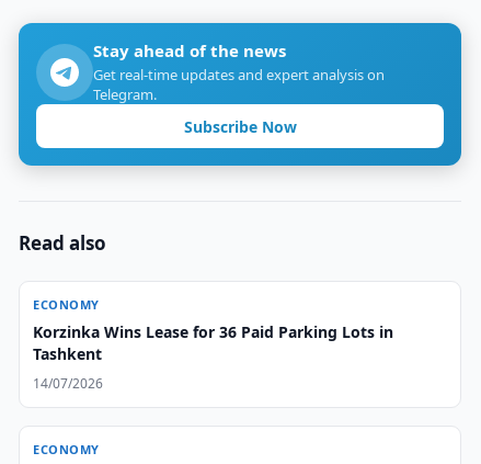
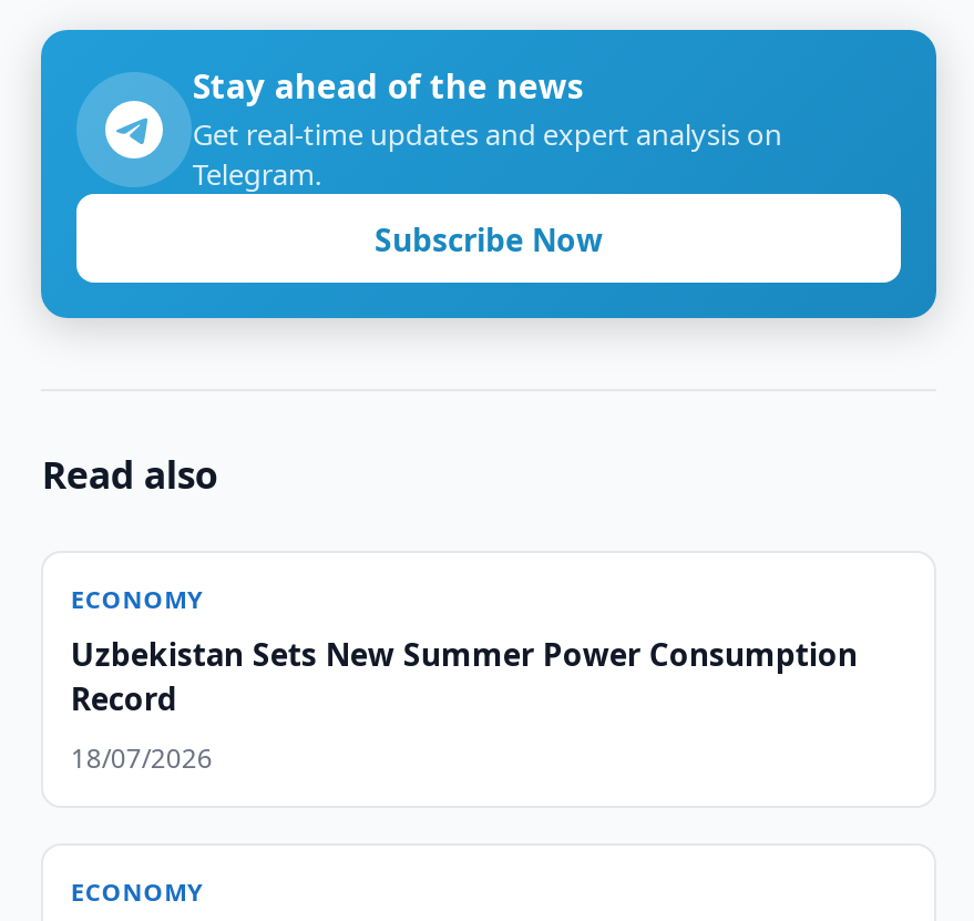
- Korzinka Wins Lease for 36 Paid Parking Lots in
- Tashkent
+ Uzbekistan Sets New Summer Power Consumption
+ Record

- 14/07/2026
+ 18/07/2026
